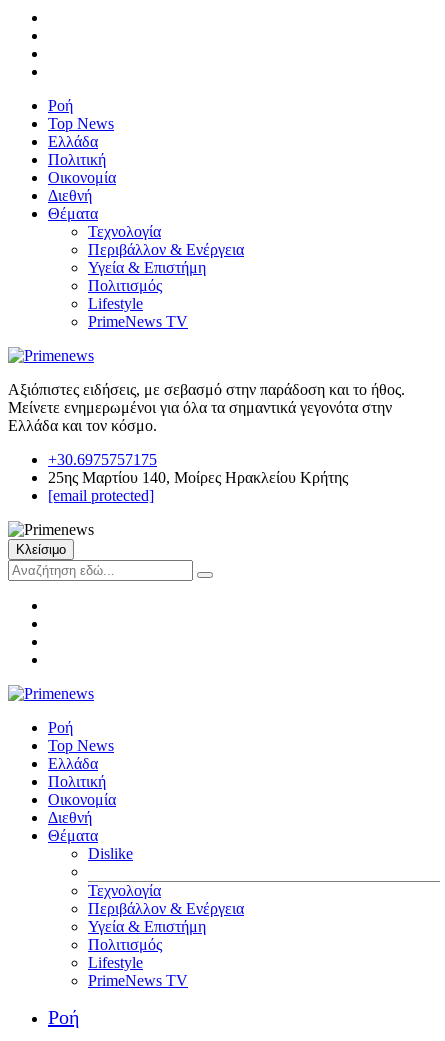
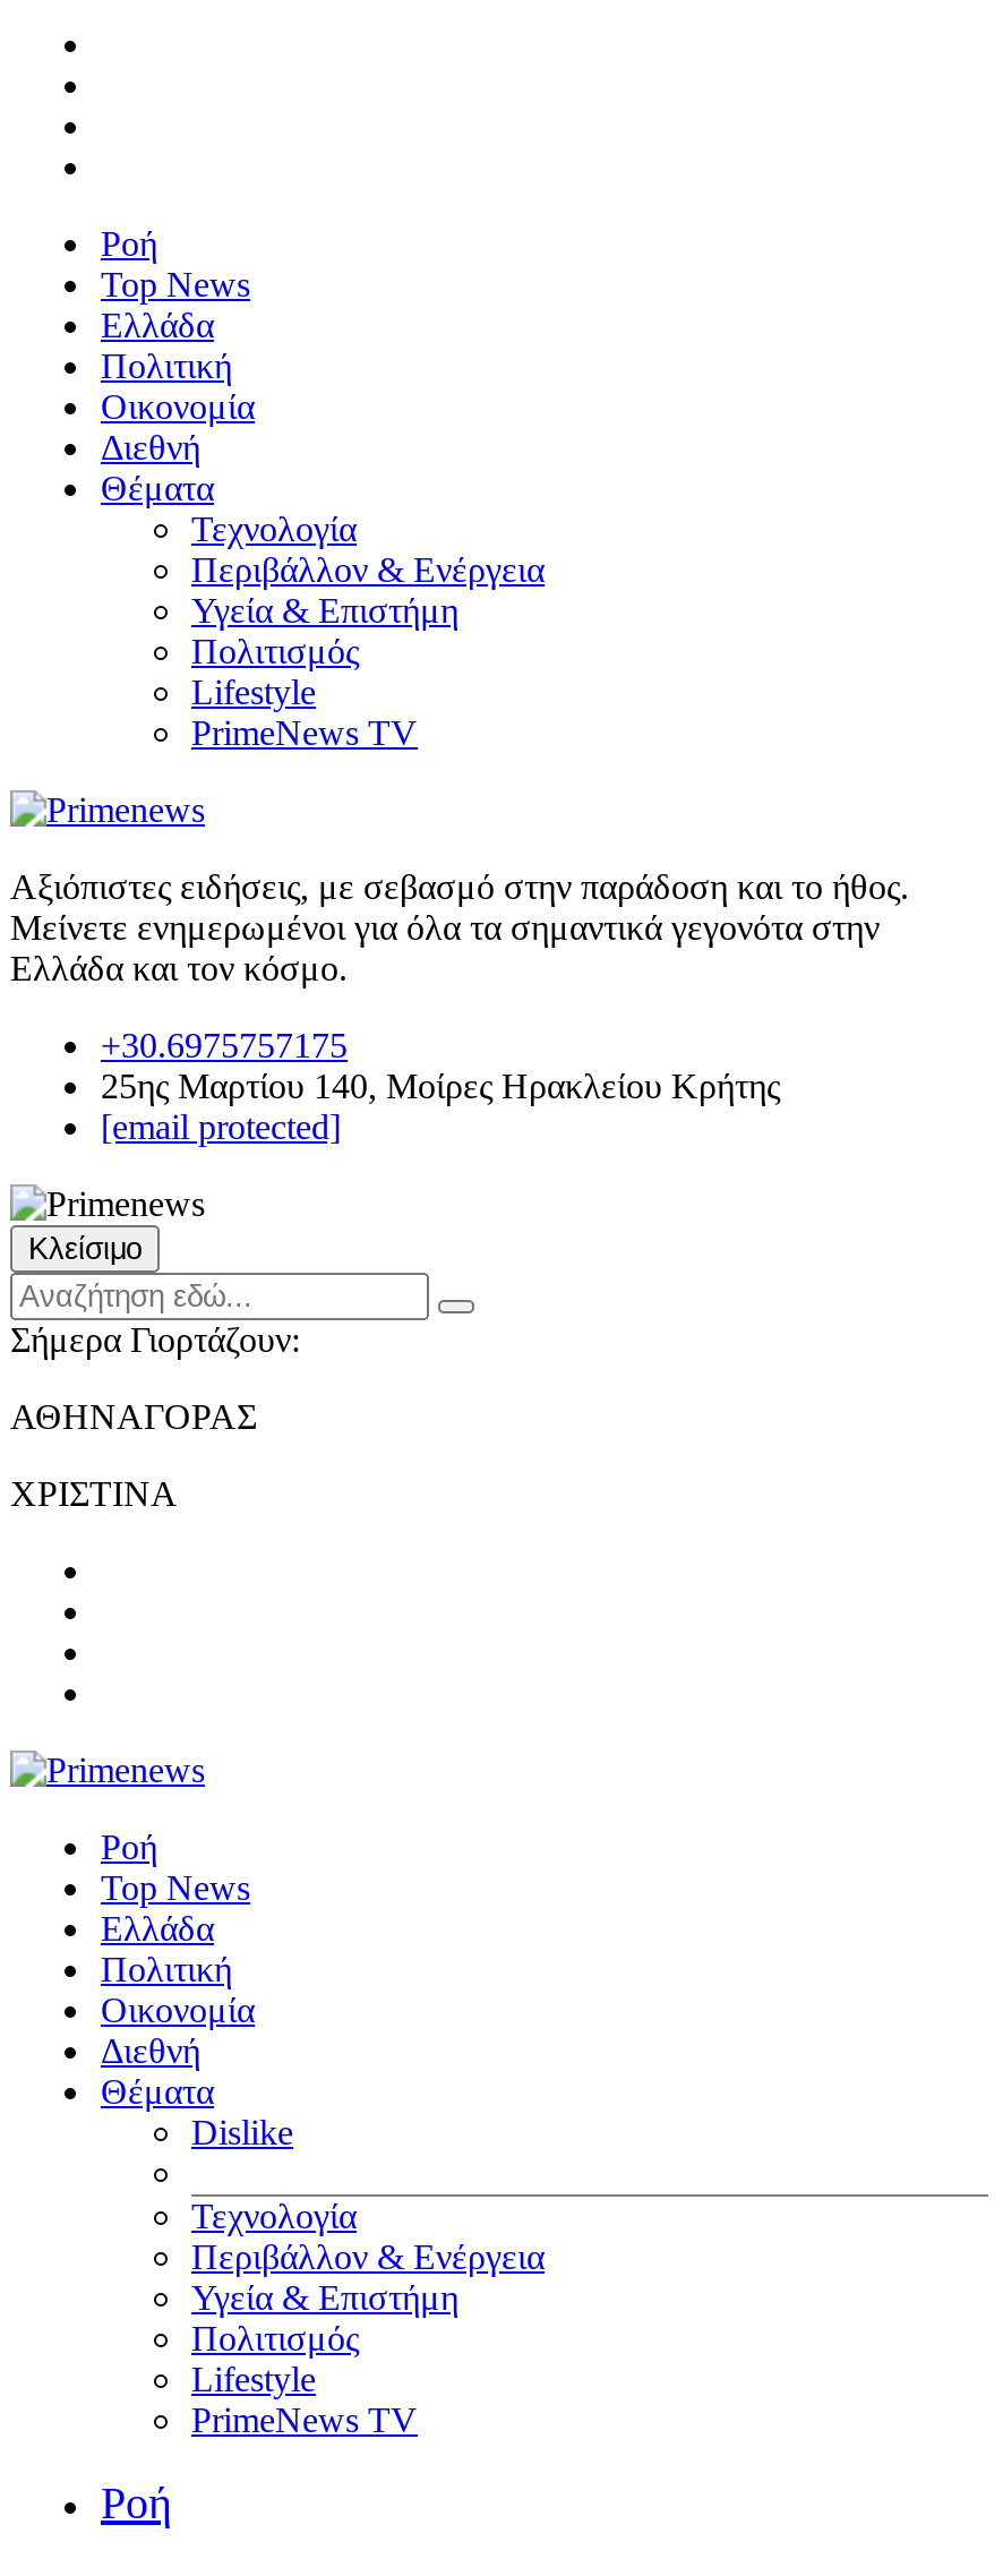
+ Σήμερα Γιορτάζουν:
+ ΑΘΗΝΑΓΟΡΑΣ
+ ΧΡΙΣΤΙΝΑ
